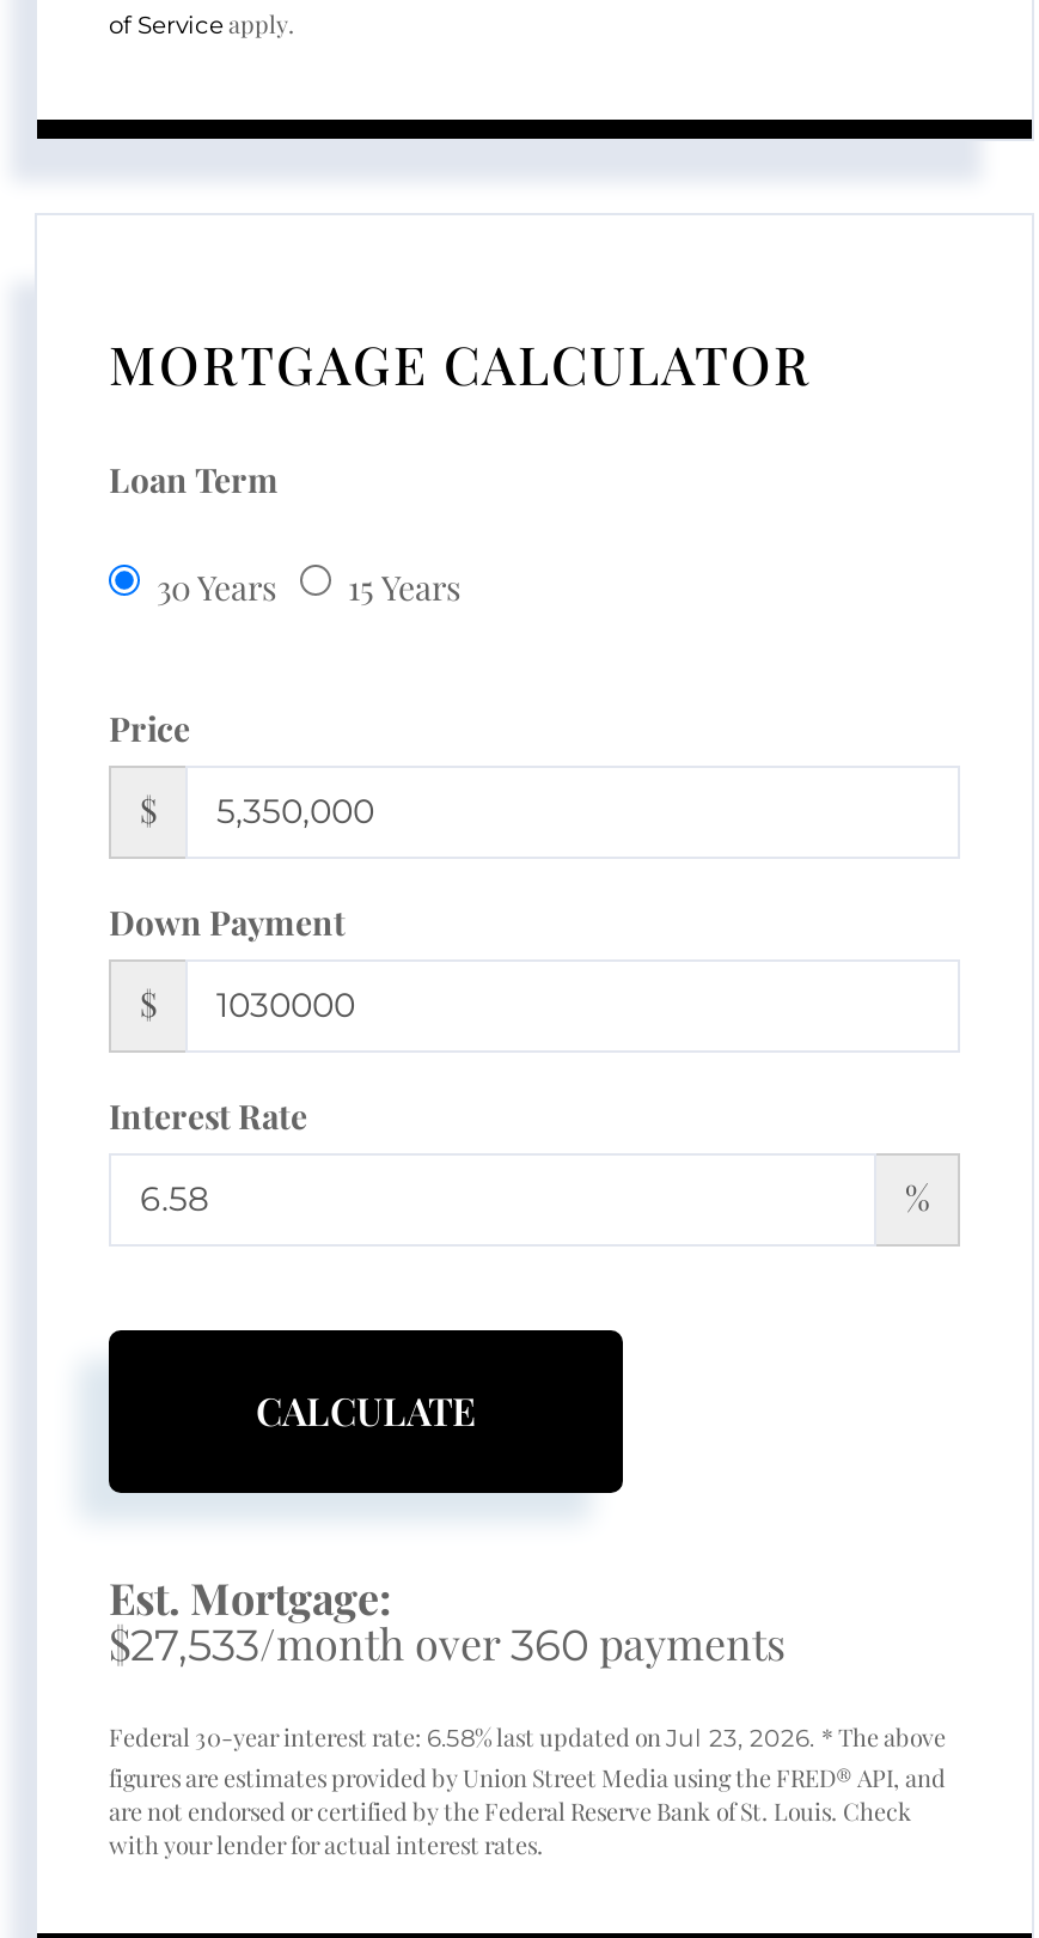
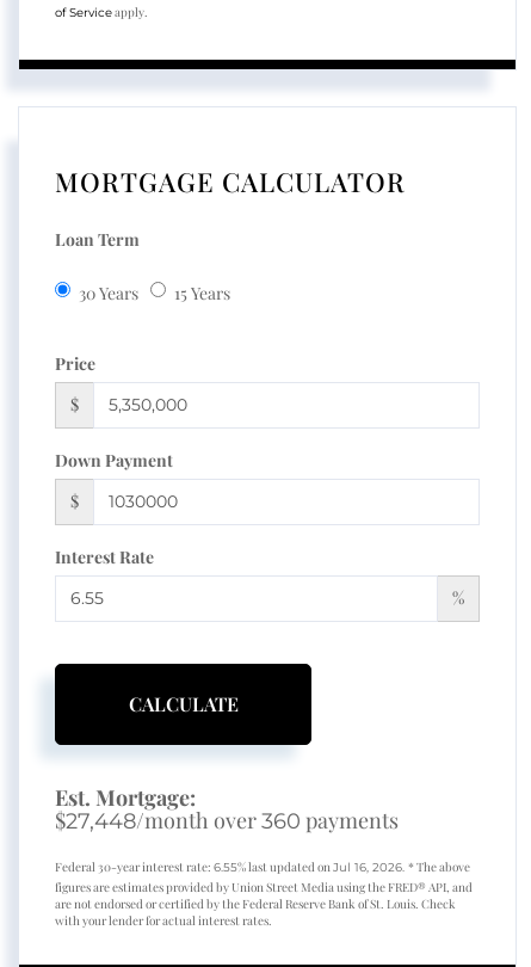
- $27,533/month over360 payments
+ $27,448/month over360 payments

- Federal 30-year interest rate: 6.58% last updated on Jul 23, 2026. * The above
+ Federal 30-year interest rate: 6.55% last updated on Jul 16, 2026. * The above
